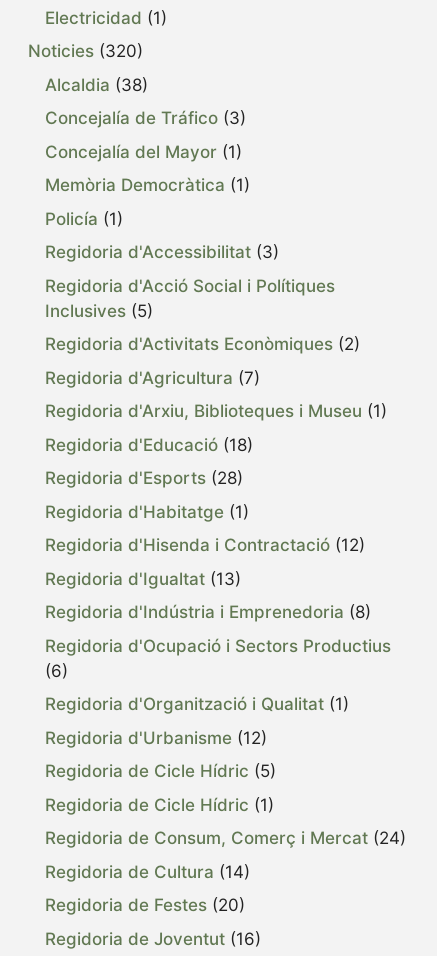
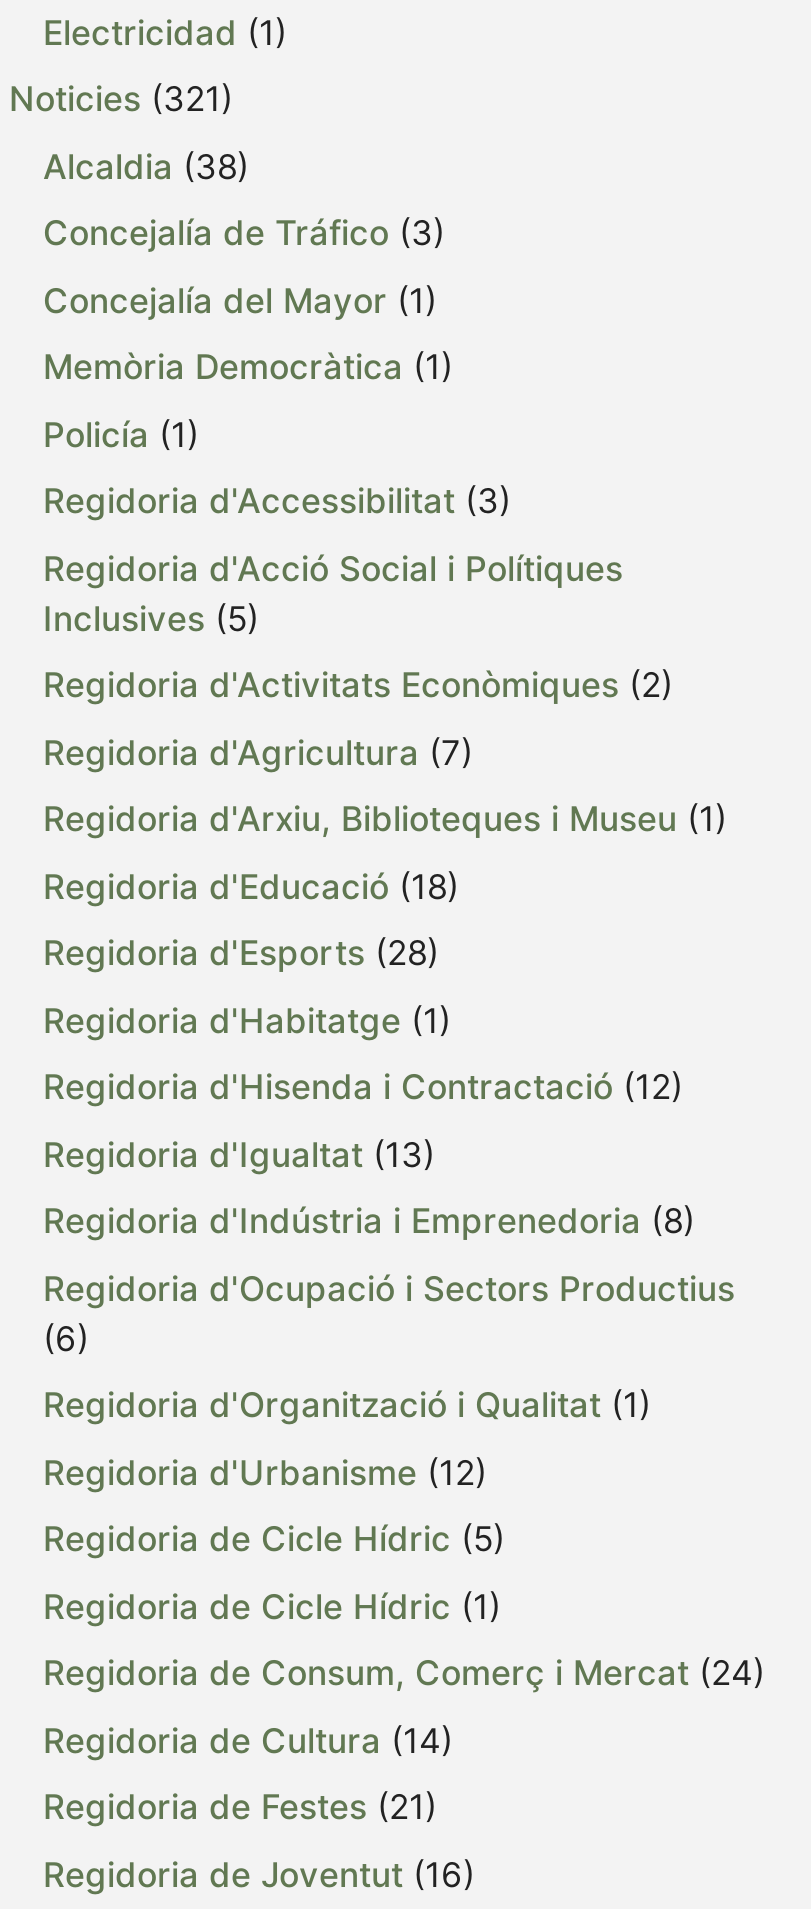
- Noticies (320)
+ Noticies (321)

- Regidoria de Festes (20)
+ Regidoria de Festes (21)
